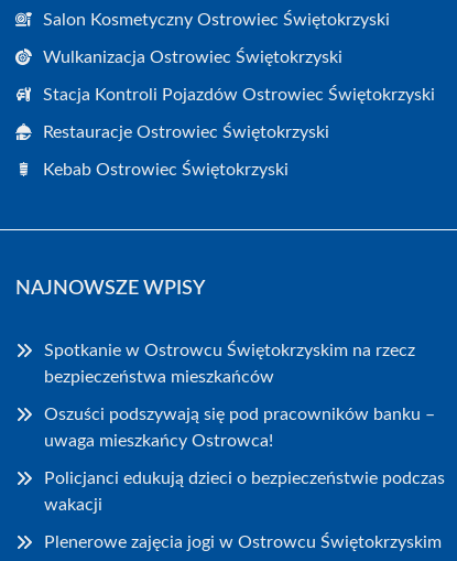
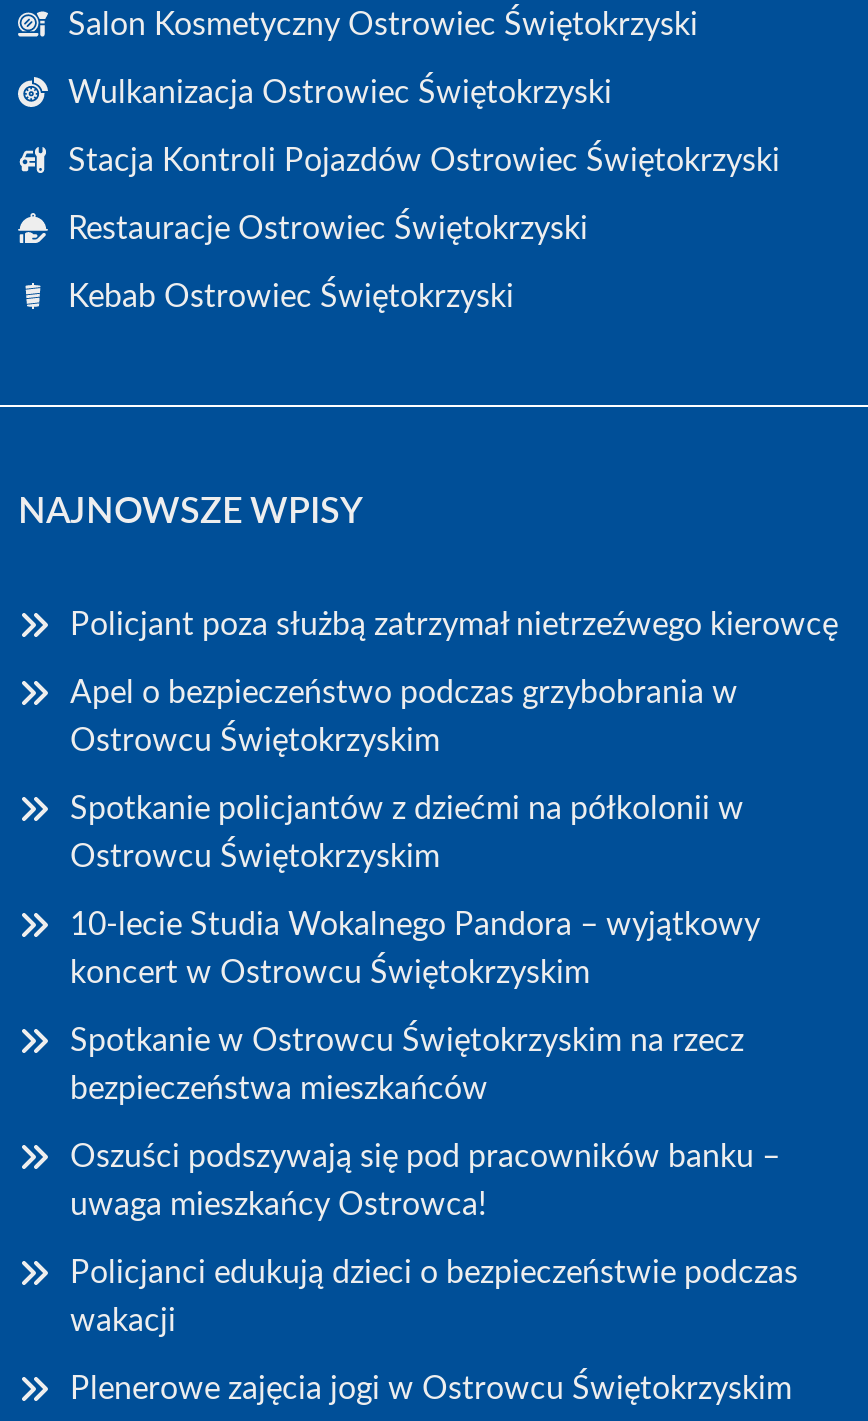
+ Policjant poza służbą zatrzymał nietrzeźwego kierowcę
+ Apel o bezpieczeństwo podczas grzybobrania w
+ Ostrowcu Świętokrzyskim
+ Spotkanie policjantów z dziećmi na półkolonii w
+ Ostrowcu Świętokrzyskim
+ 10-lecie Studia Wokalnego Pandora – wyjątkowy
+ koncert w Ostrowcu Świętokrzyskim
